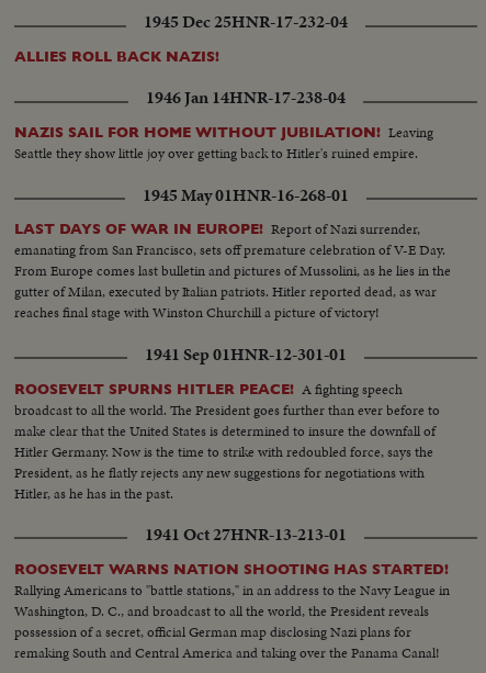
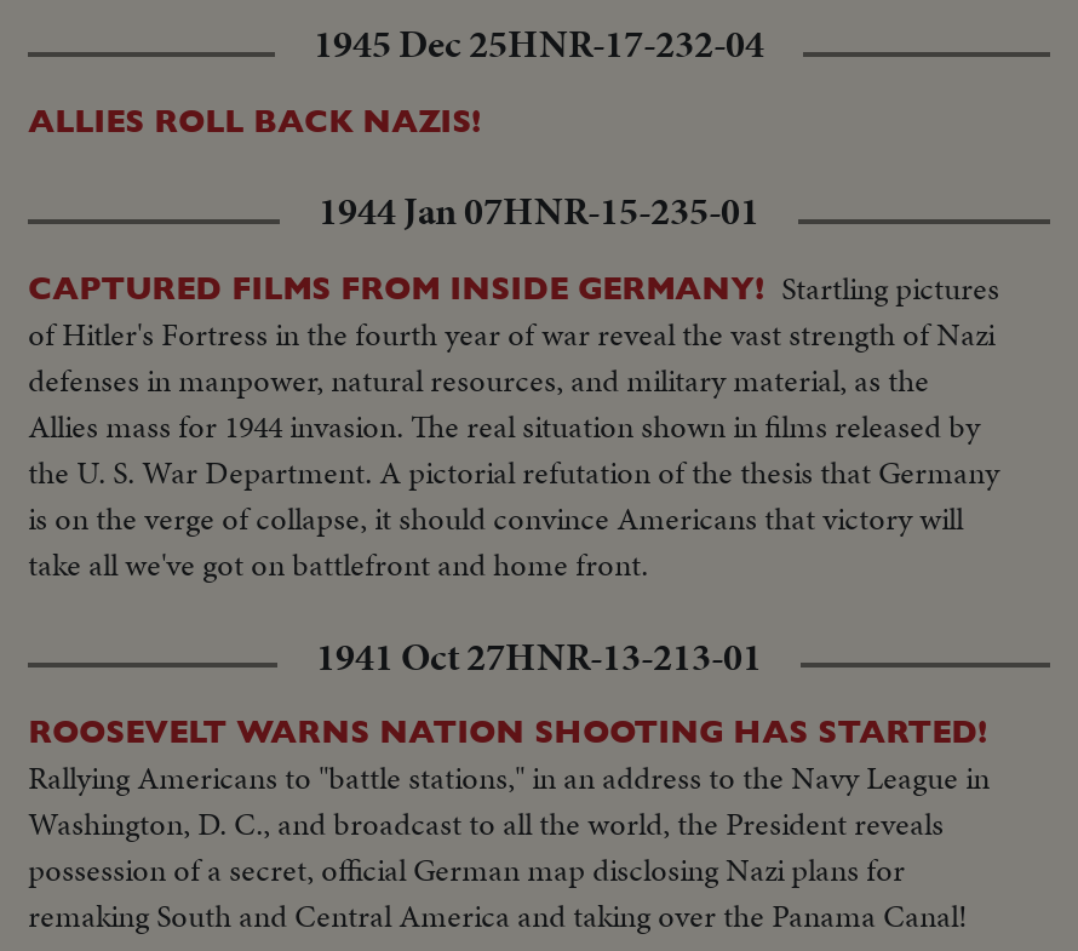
- 1946 Jan 14HNR-17-238-04
- NAZIS SAIL FOR HOME WITHOUT JUBILATION! Leaving
- Seattle they show little joy over getting back to Hitler's ruined empire.
- 1945 May 01HNR-16-268-01
- LAST DAYS OF WAR IN EUROPE! Report of Nazi surrender,
- emanating from San Francisco, sets off premature celebration of V-E Day.
- From Europe comes last bulletin and pictures of Mussolini, as he lies in the
- gutter of Milan, executed by Italian patriots. Hitler reported dead, as war
- reaches final stage with Winston Churchill a picture of victory!
- 1941 Sep 01HNR-12-301-01
- ROOSEVELT SPURNS HITLER PEACE! A fighting speech
- broadcast to all the world. The President goes further than ever before to
- make clear that the United States is determined to insure the downfall of
- Hitler Germany. Now is the time to strike with redoubled force, says the
- President, as he flatly rejects any new suggestions for negotiations with
- Hitler, as he has in the past.
+ 1944 Jan 07HNR-15-235-01
+ CAPTURED FILMS FROM INSIDE GERMANY! Startling pictures
+ of Hitler's Fortress in the fourth year of war reveal the vast strength of Nazi
+ defenses in manpower, natural resources, and military material, as the
+ Allies mass for 1944 invasion. The real situation shown in films released by
+ the U. S. War Department. A pictorial refutation of the thesis that Germany
+ is on the verge of collapse, it should convince Americans that victory will
+ take all we've got on battlefront and home front.
